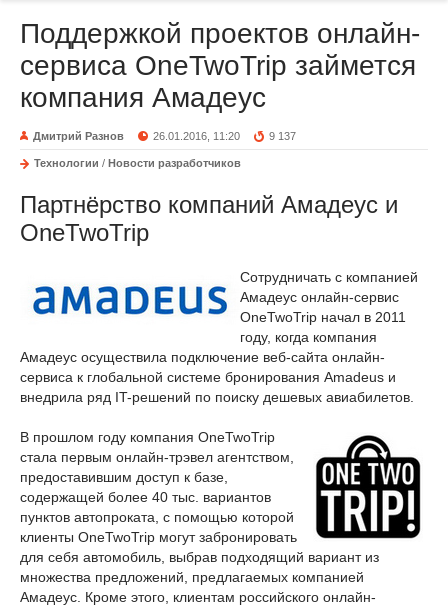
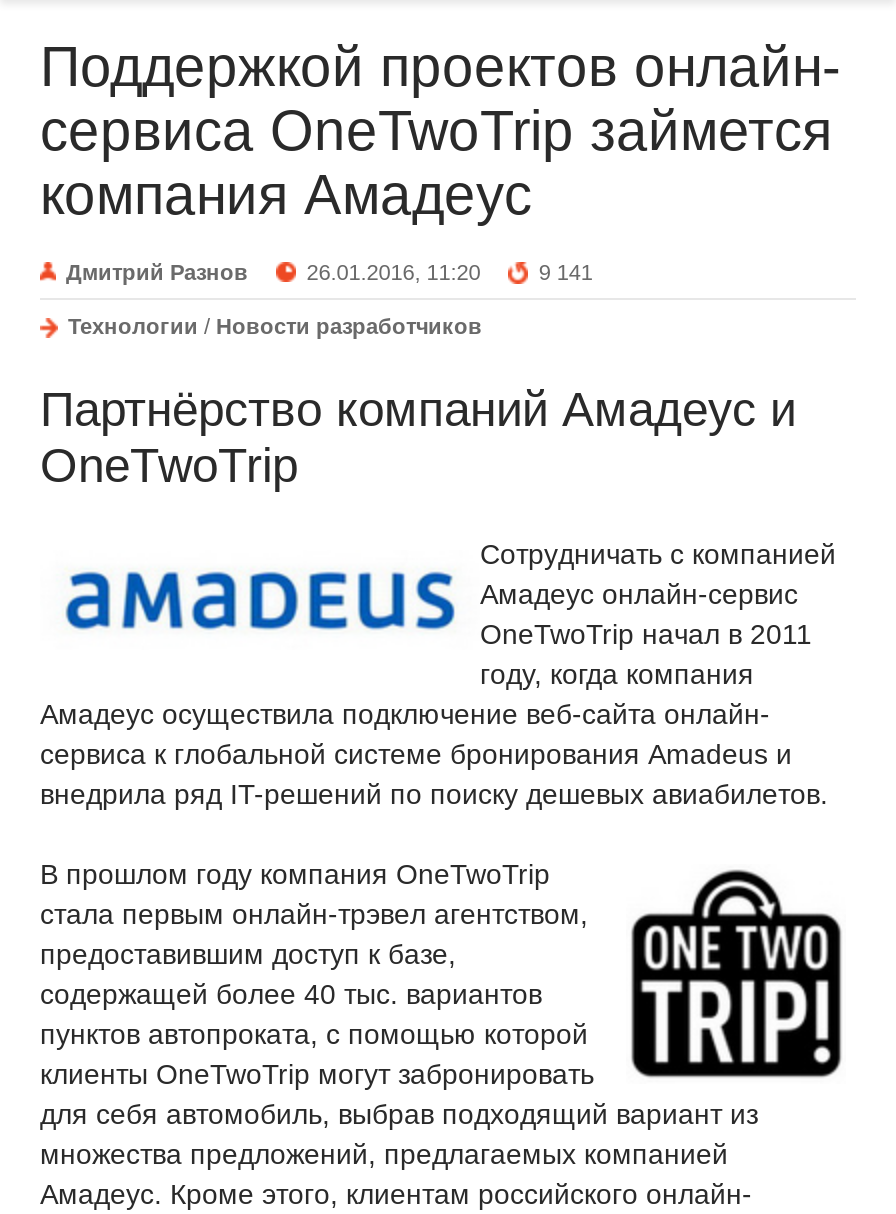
- 9 137
+ 9 141
